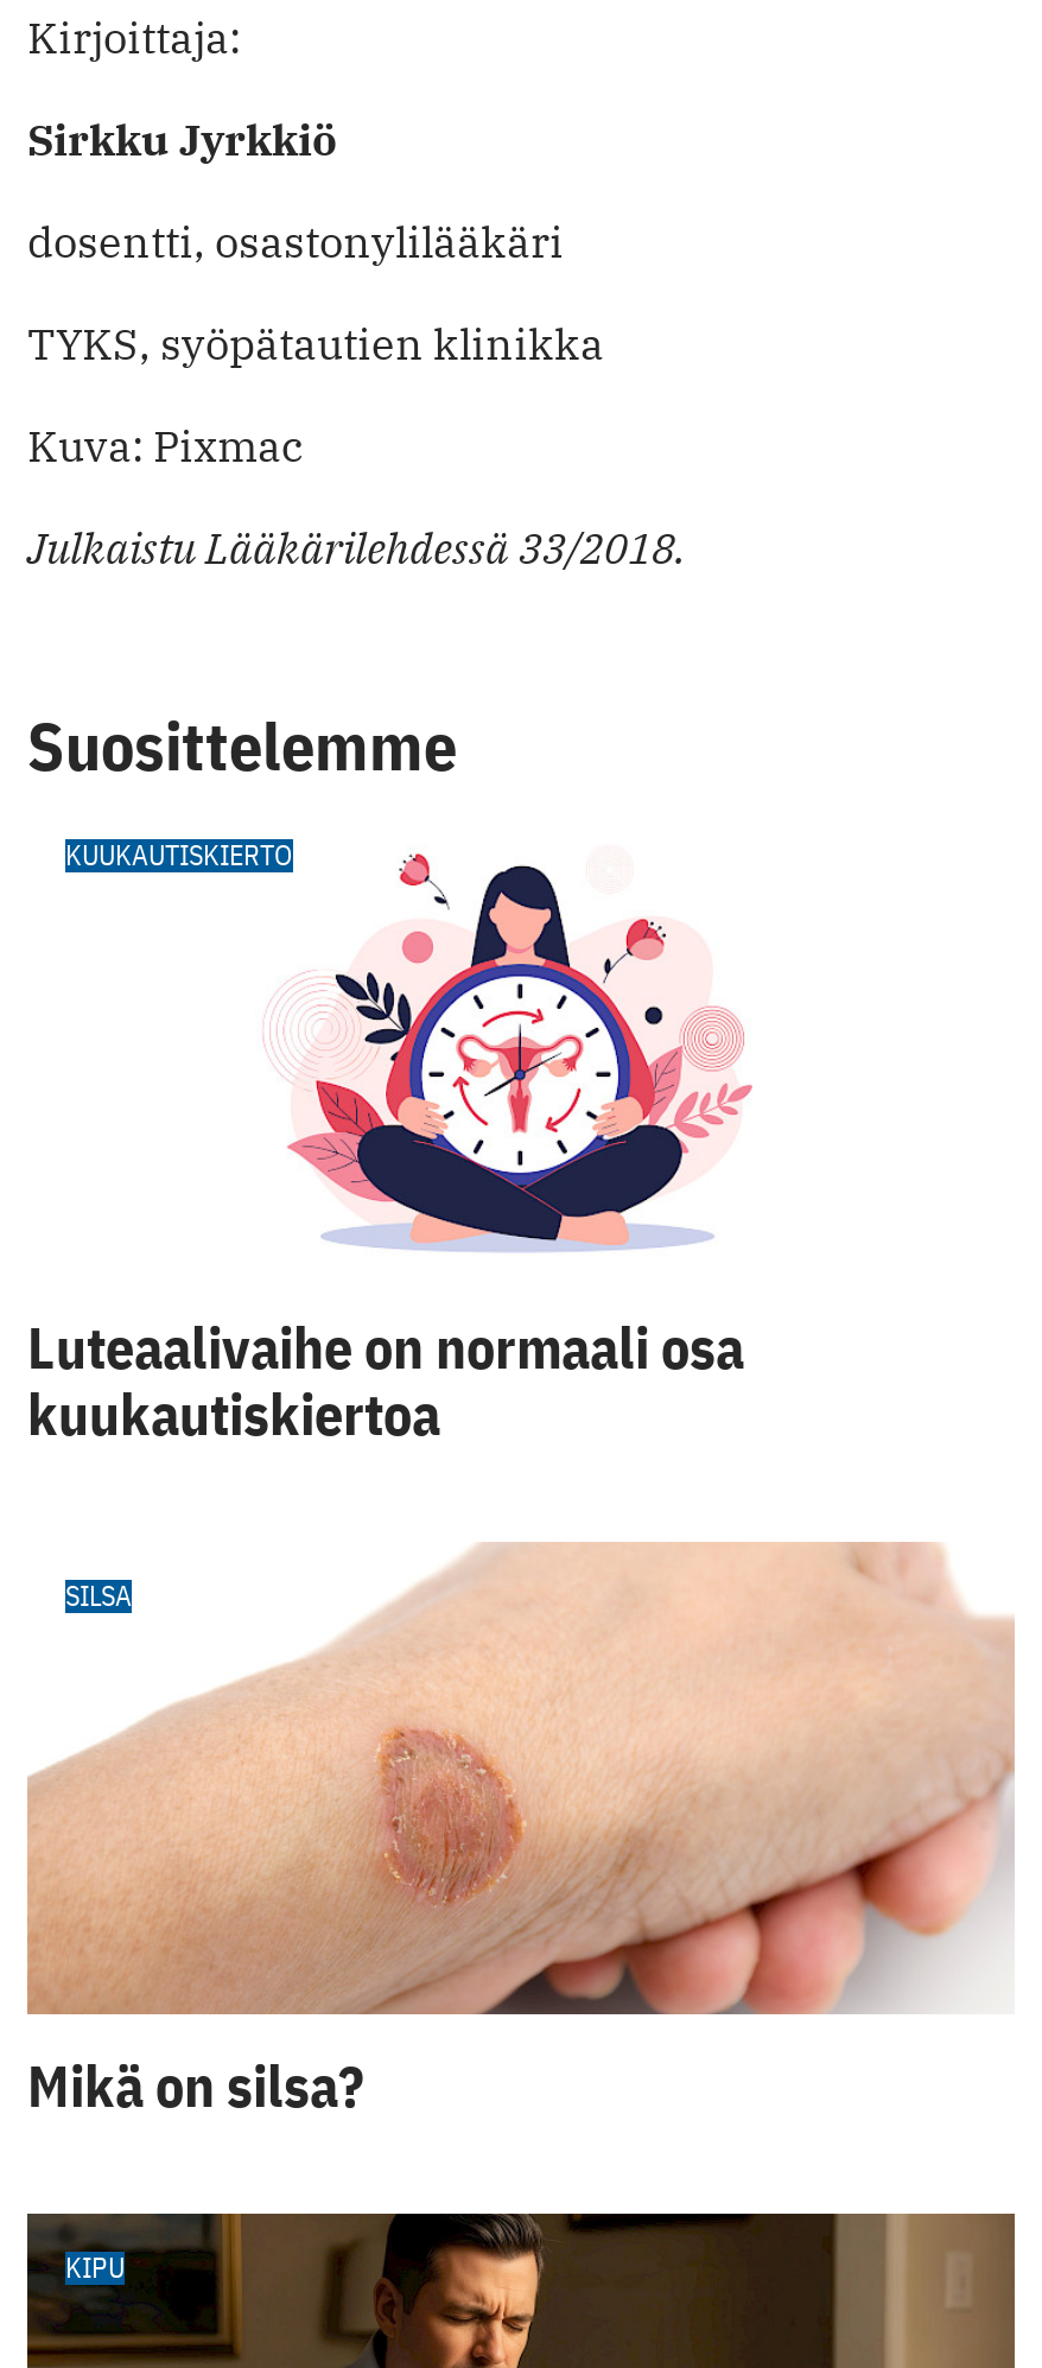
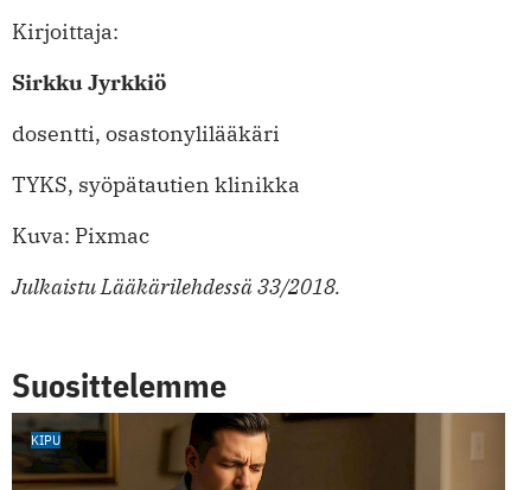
- [image]
- KUUKAUTISKIERTO

- [image]
- Luteaalivaihe on normaali osa
- kuukautiskiertoa
- SILSA

- Mikä on silsa?
